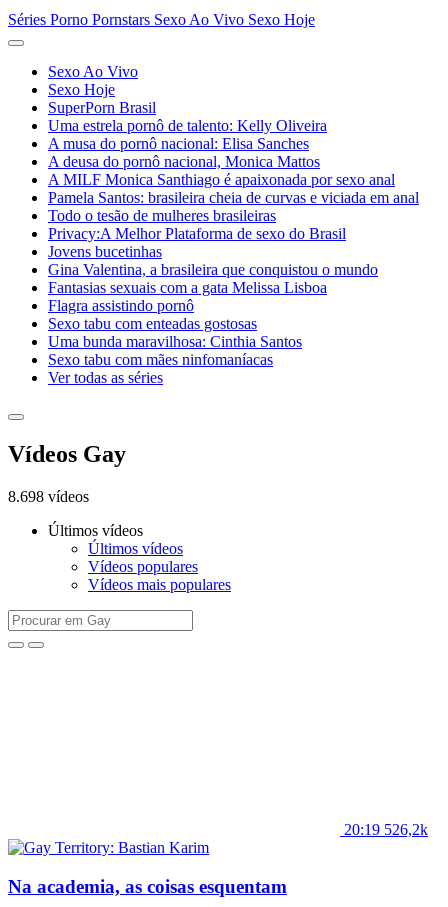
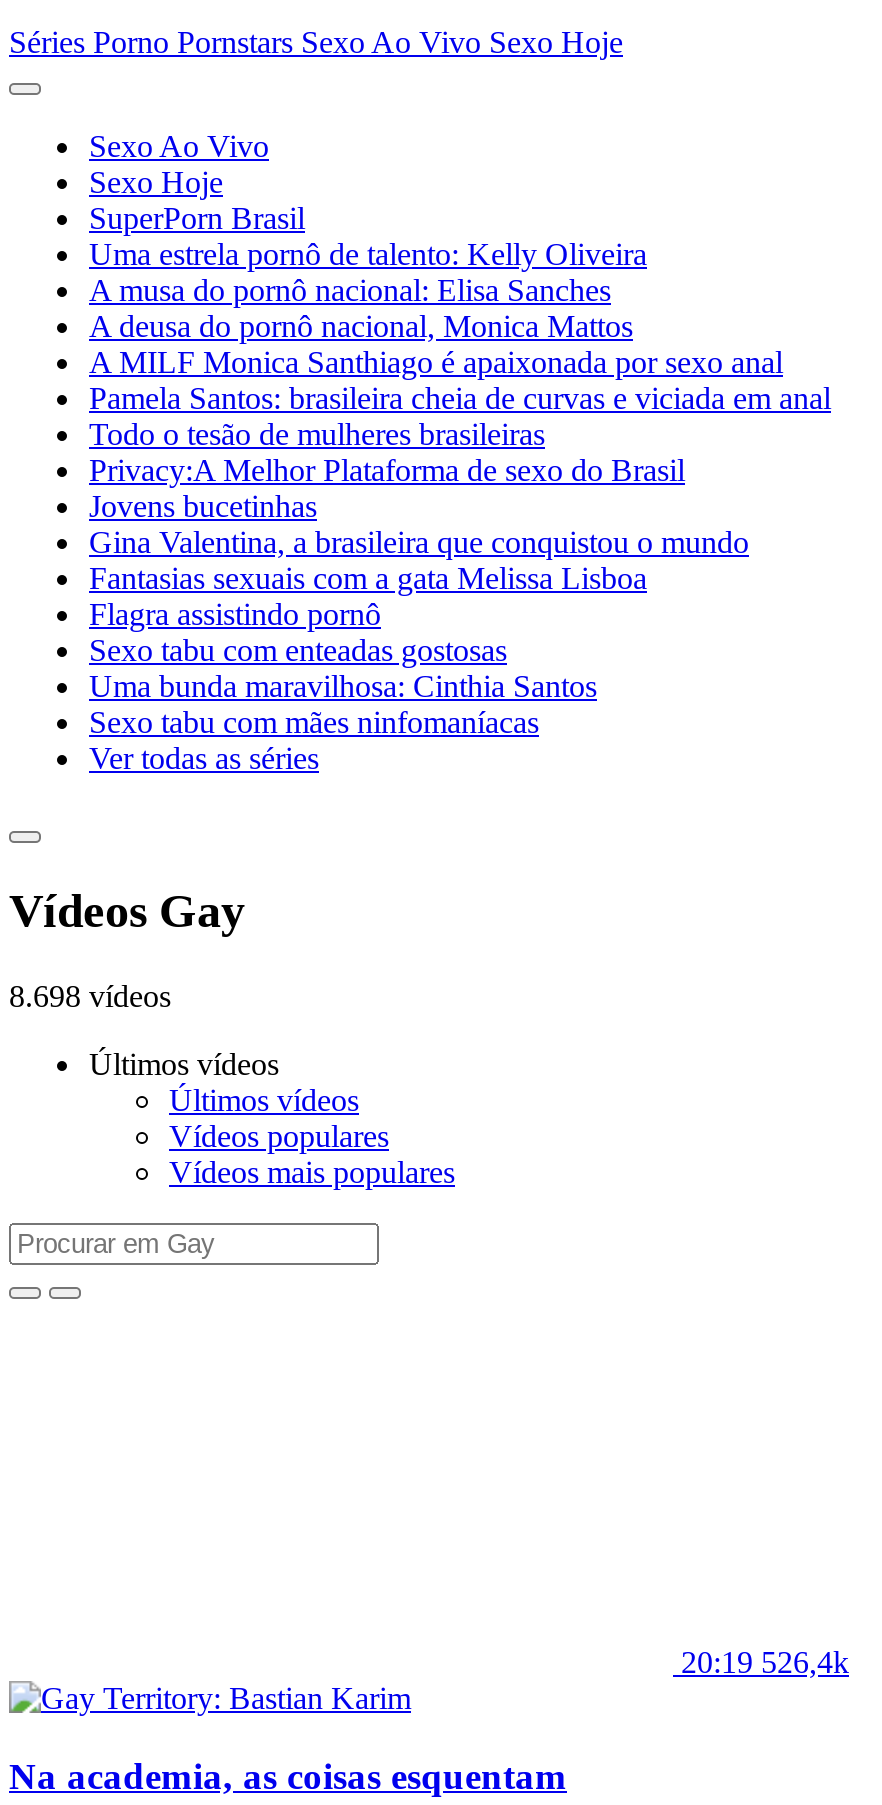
- 20:19 526,2k
+ 20:19 526,4k
